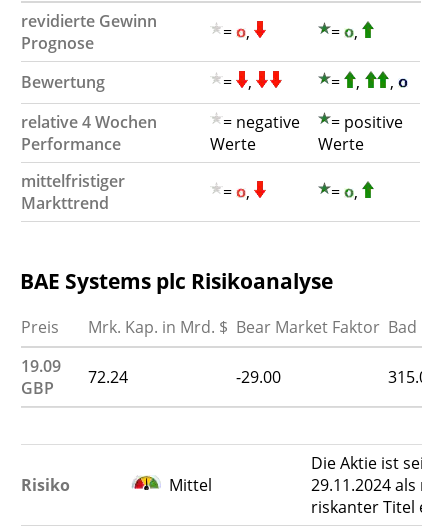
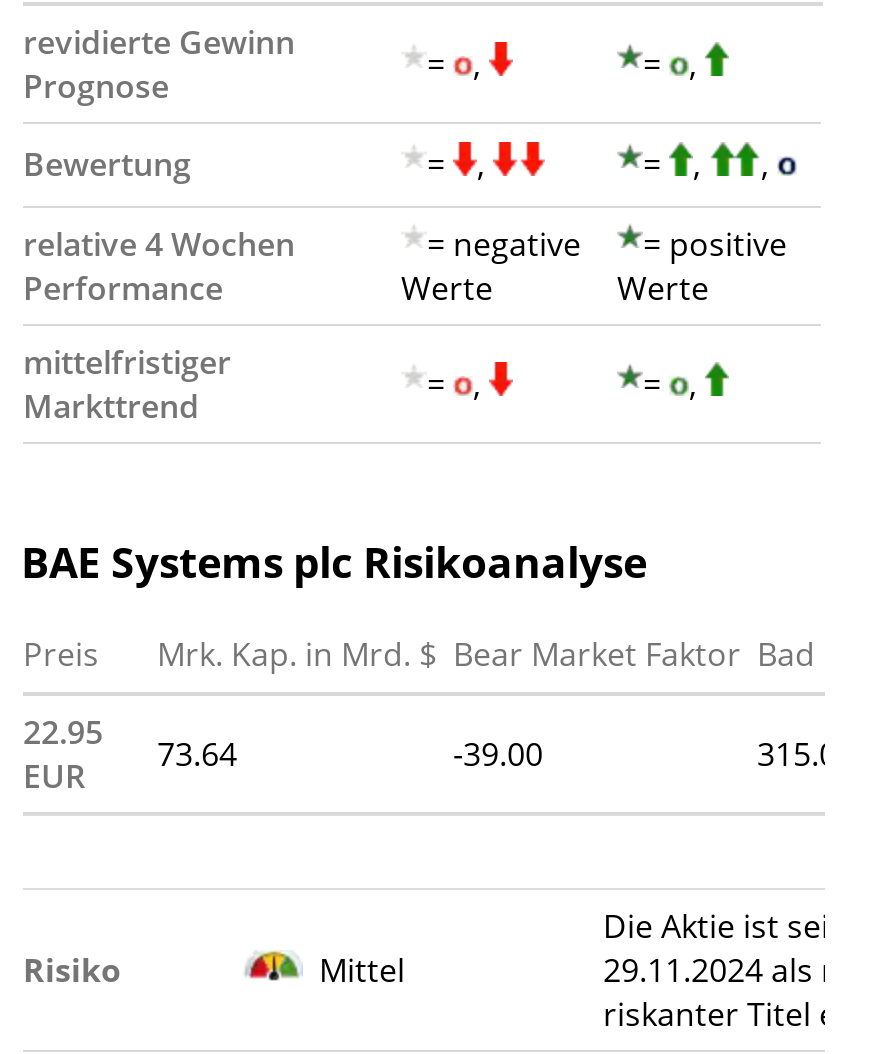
- 19.09
- GBP
- 72.24
- -29.00
+ 22.95
+ EUR
+ 73.64
+ -39.00
